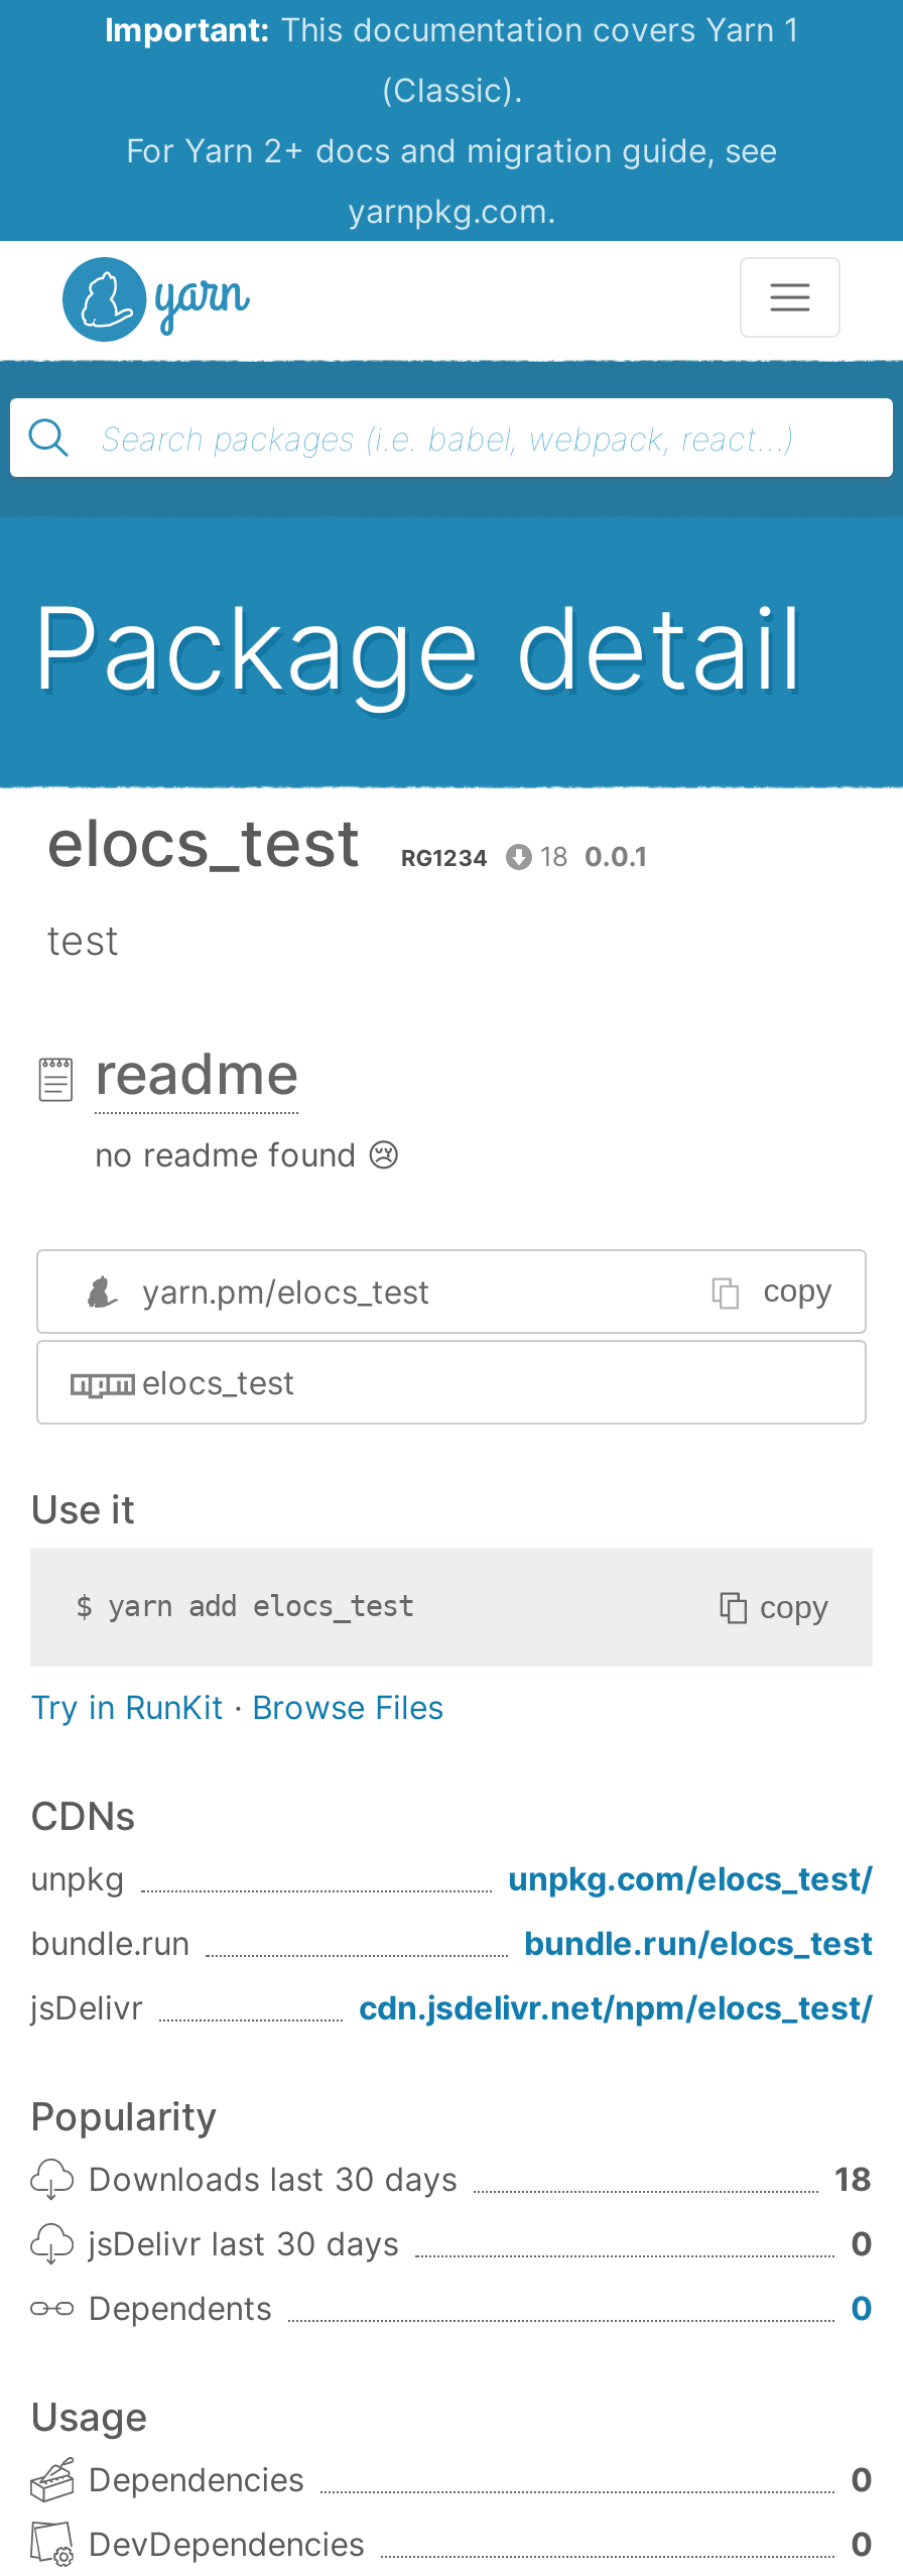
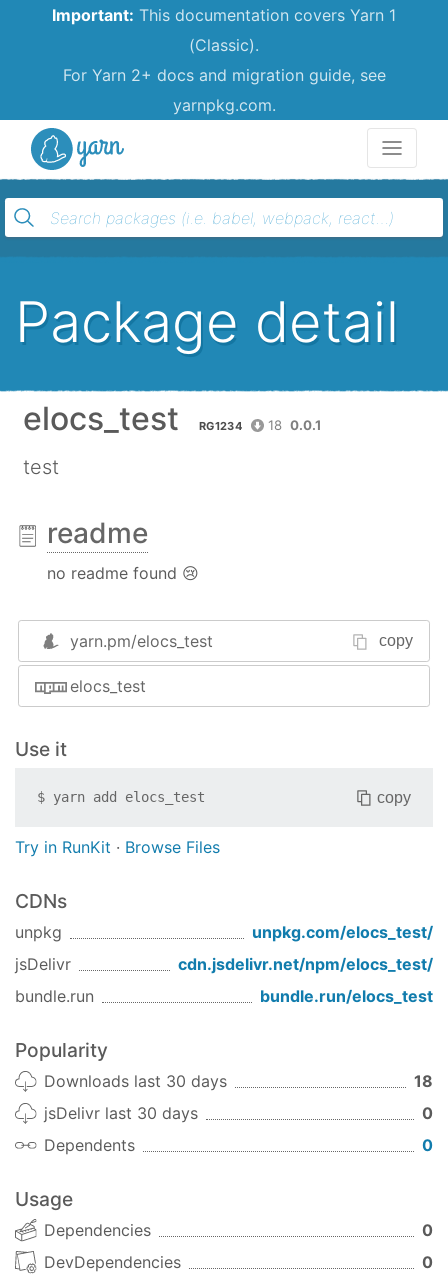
moved down: bundle.run | bundle.run/elocs_test

moved up: jsDelivr | cdn.jsdelivr.net/npm/elocs_test/
